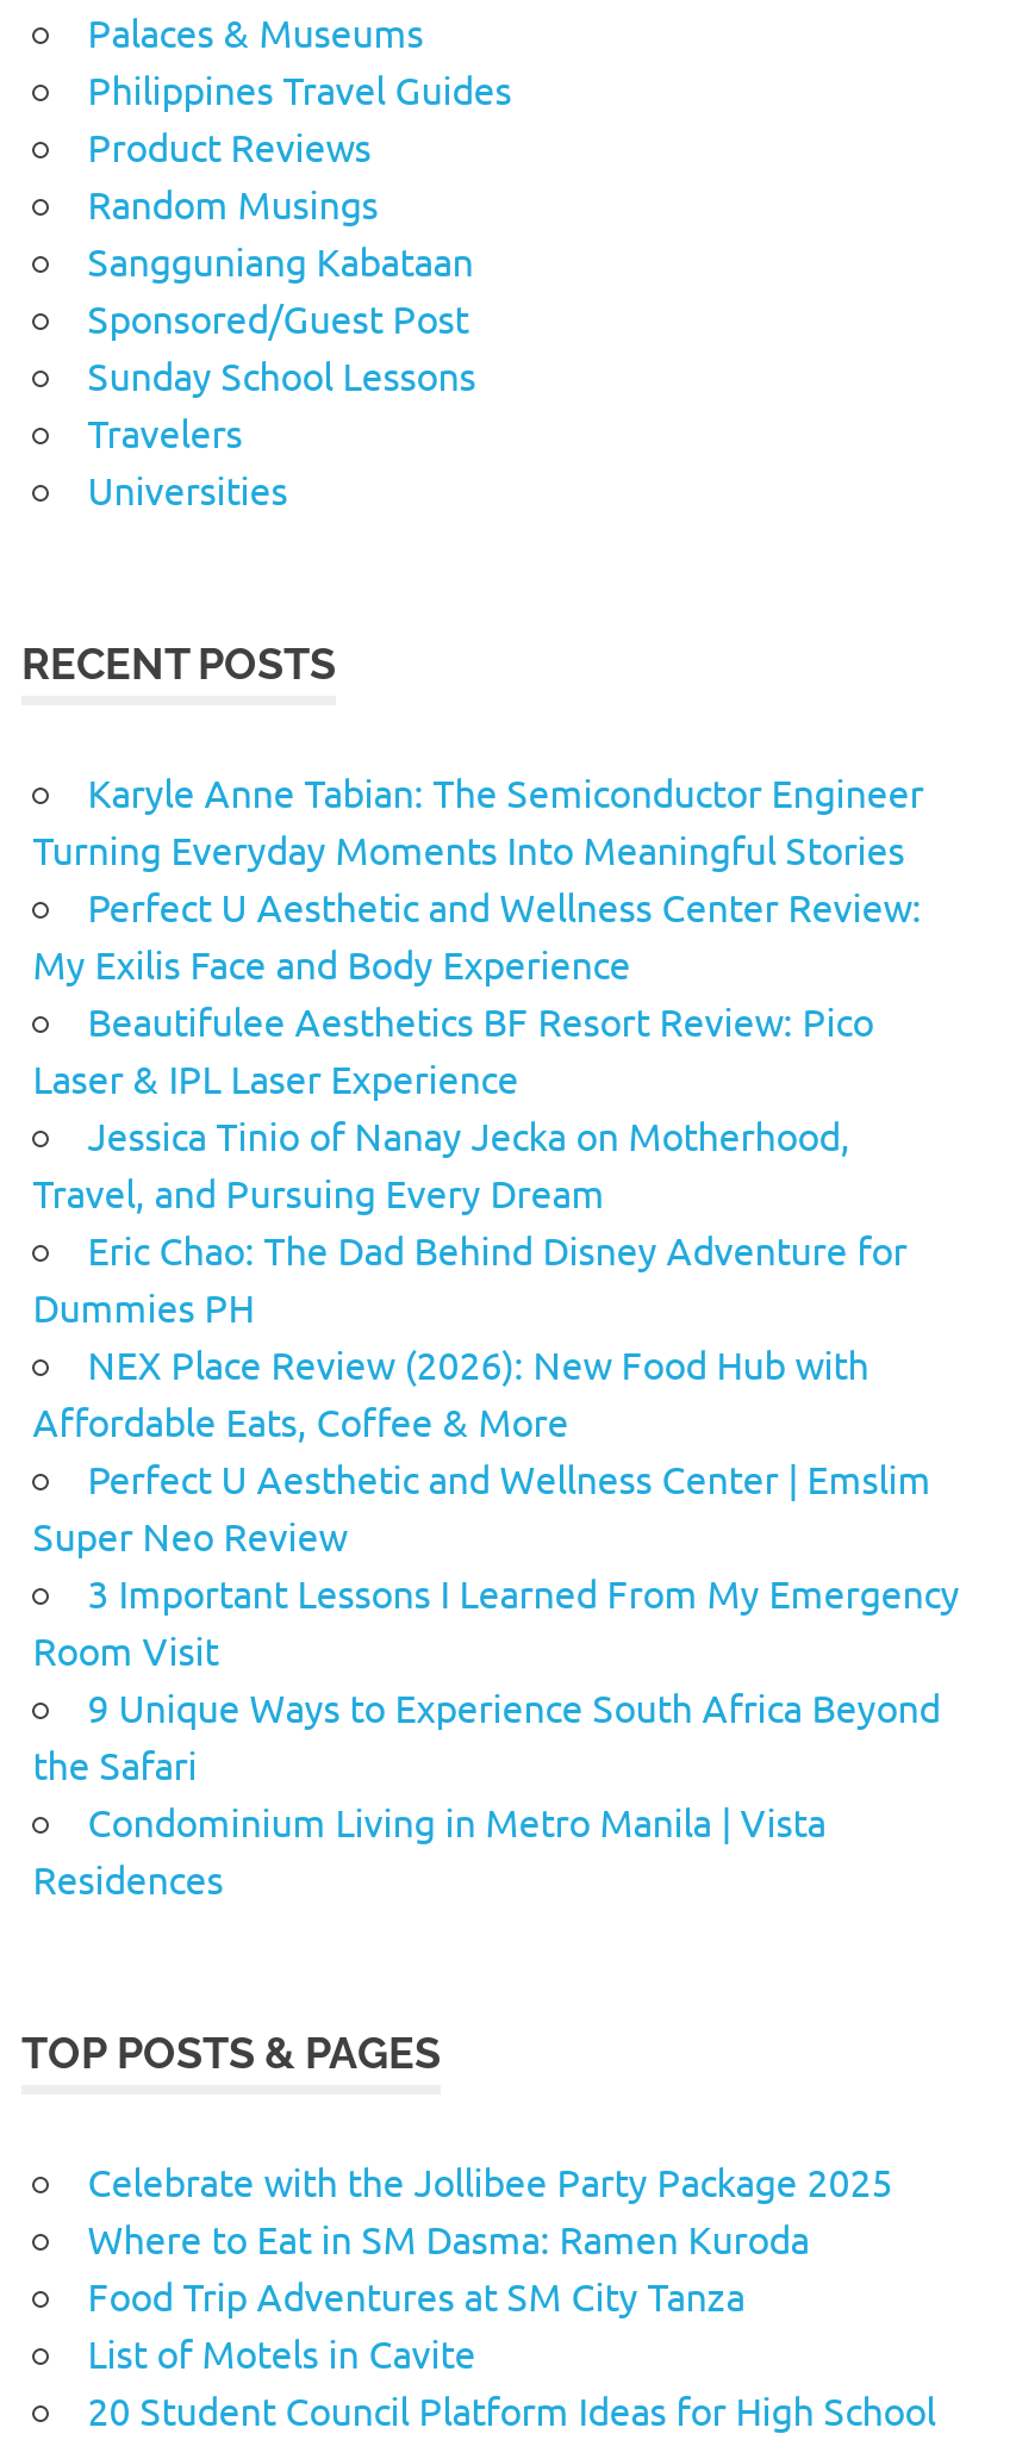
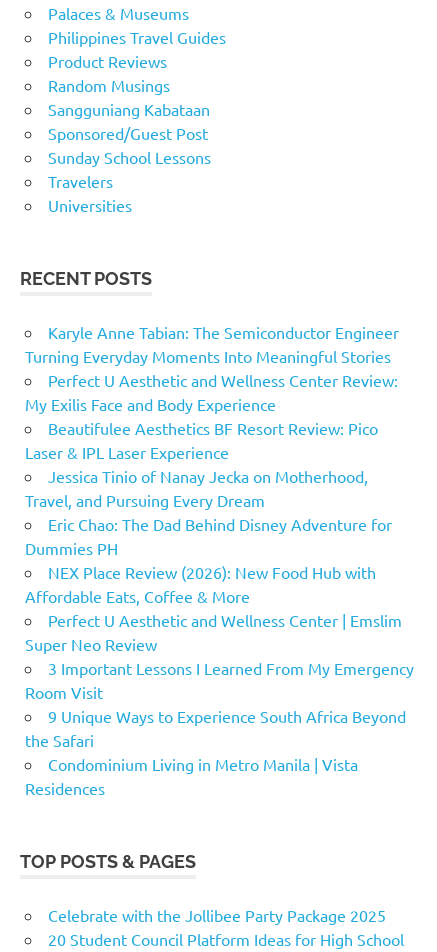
- Where to Eat in SM Dasma: Ramen Kuroda
- Food Trip Adventures at SM City Tanza
- List of Motels in Cavite
